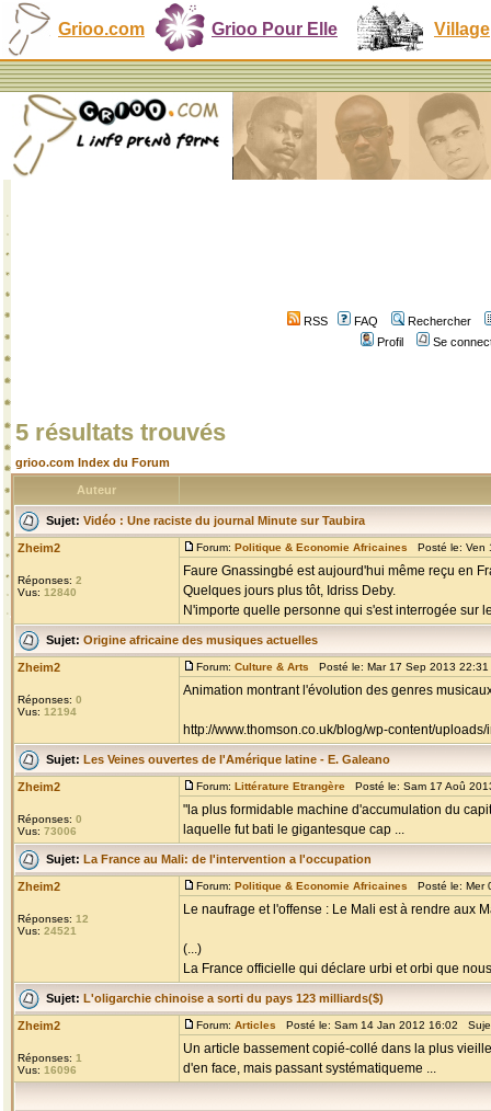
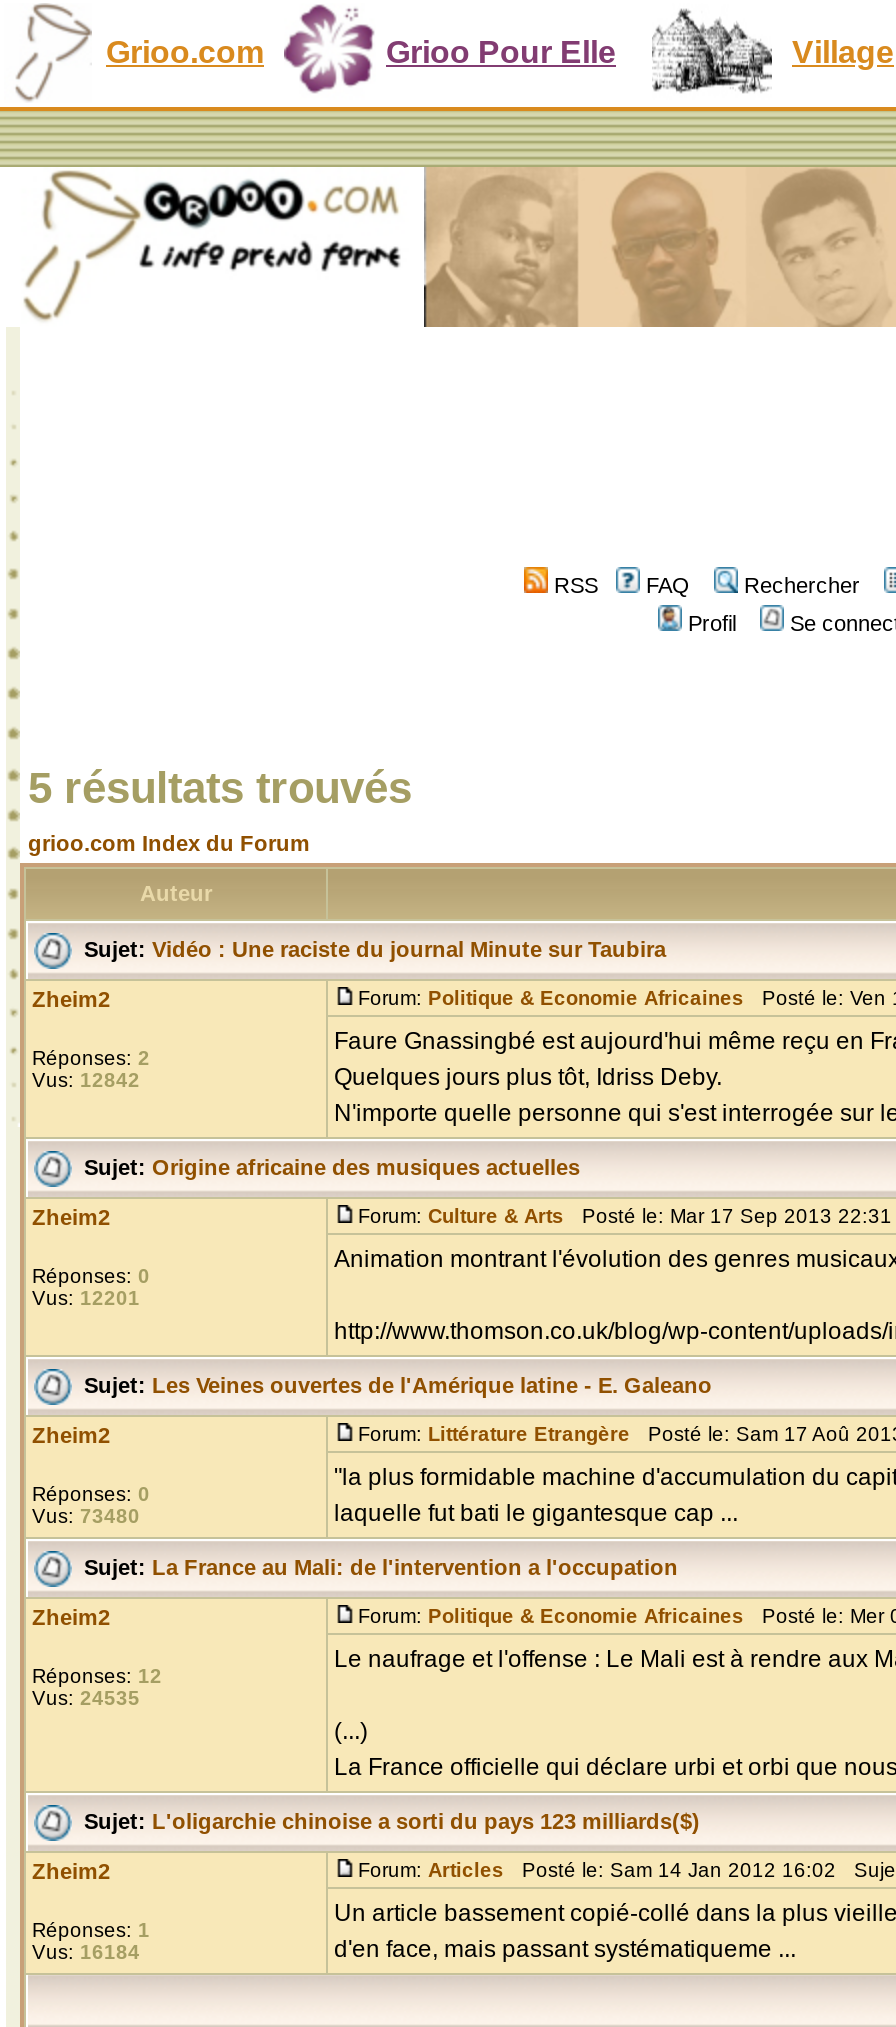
- Vus: 12840
+ Vus: 12842

- Vus: 12194
+ Vus: 12201

- Vus: 73006
+ Vus: 73480

- Vus: 24521
+ Vus: 24535

- Vus: 16096
+ Vus: 16184
